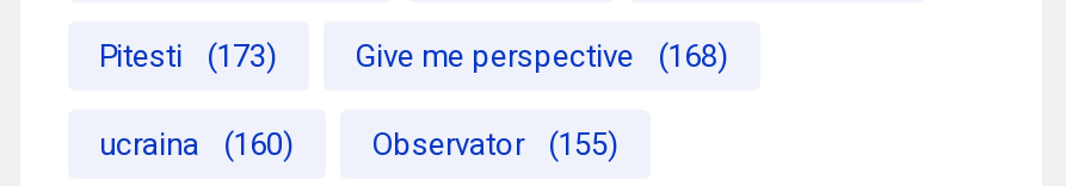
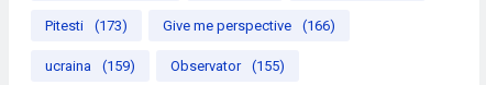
- Give me perspective (168)
+ Give me perspective (166)

- ucraina (160)
+ ucraina (159)
